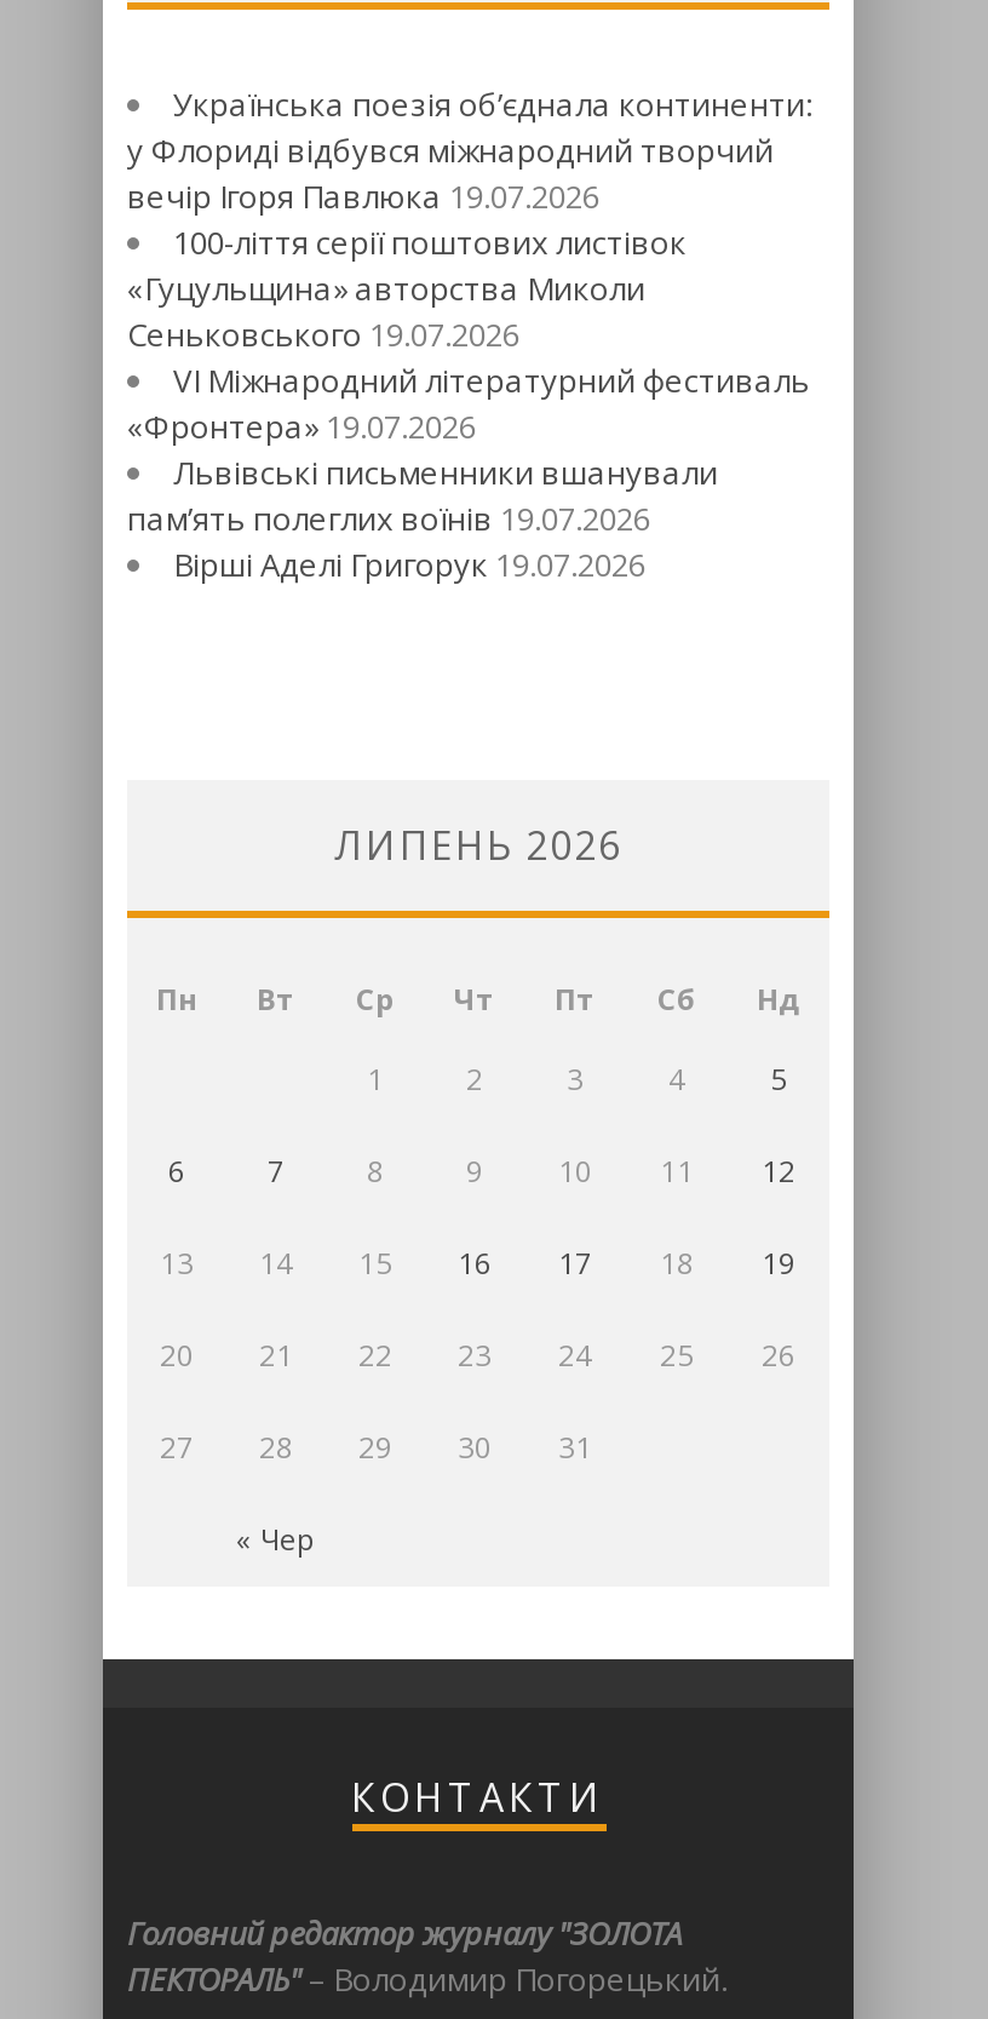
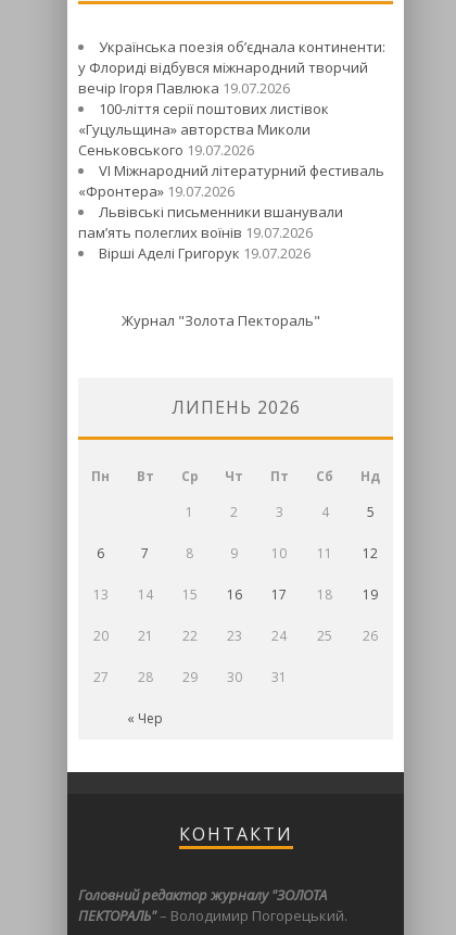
+ Журнал "Золота Пектораль"
